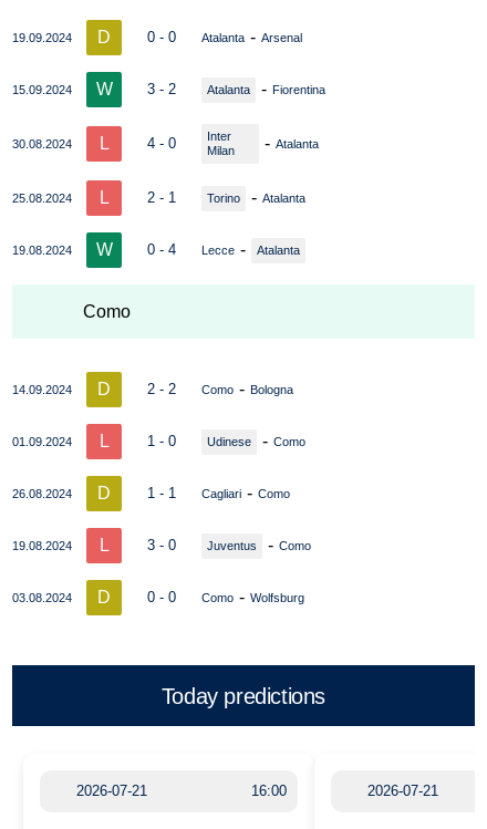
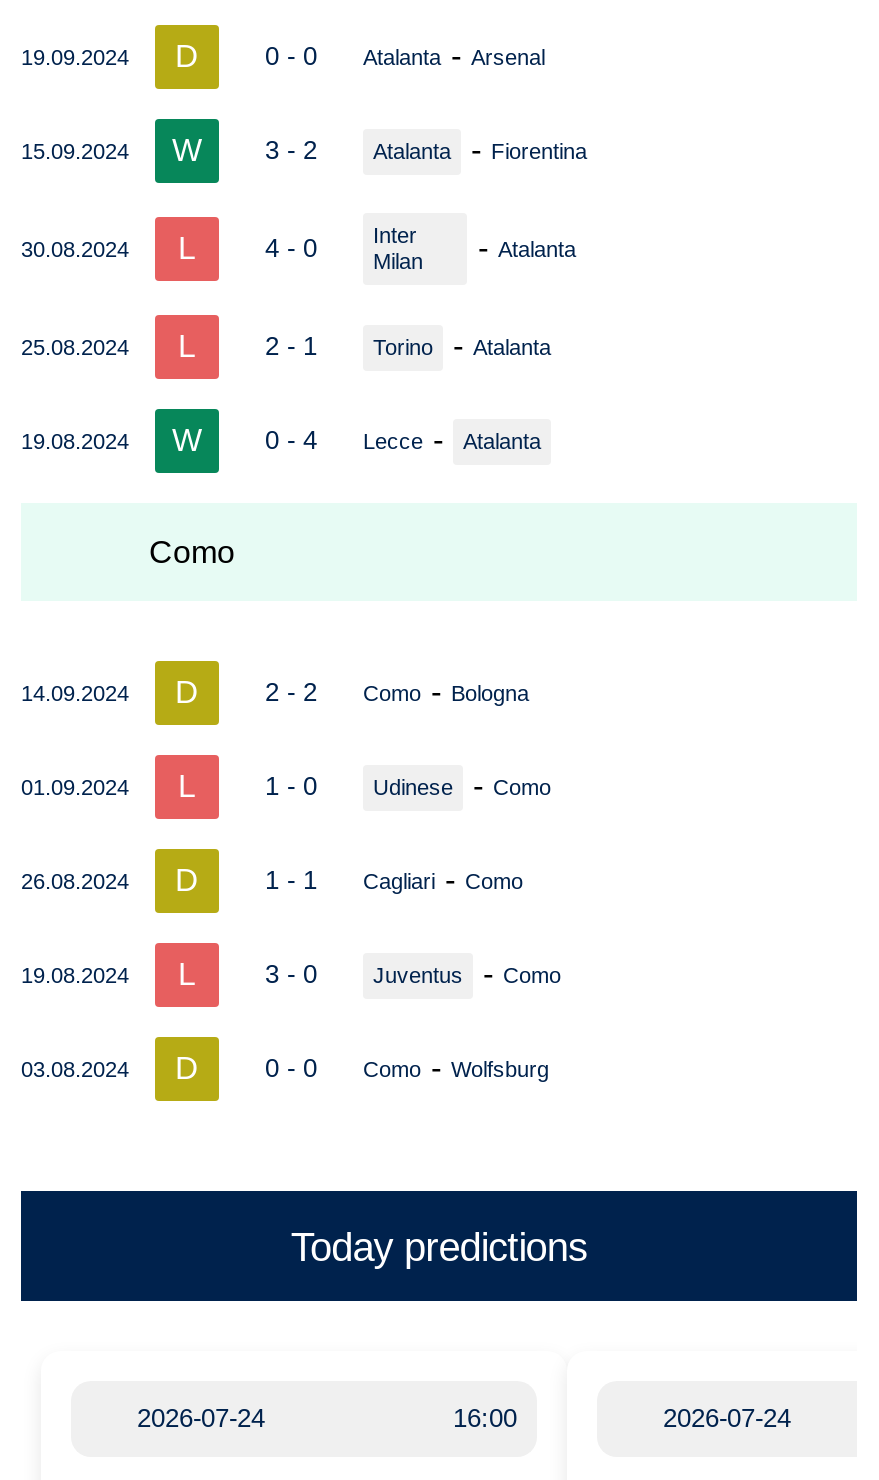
- 2026-07-21
+ 2026-07-24

- 2026-07-21
+ 2026-07-24
